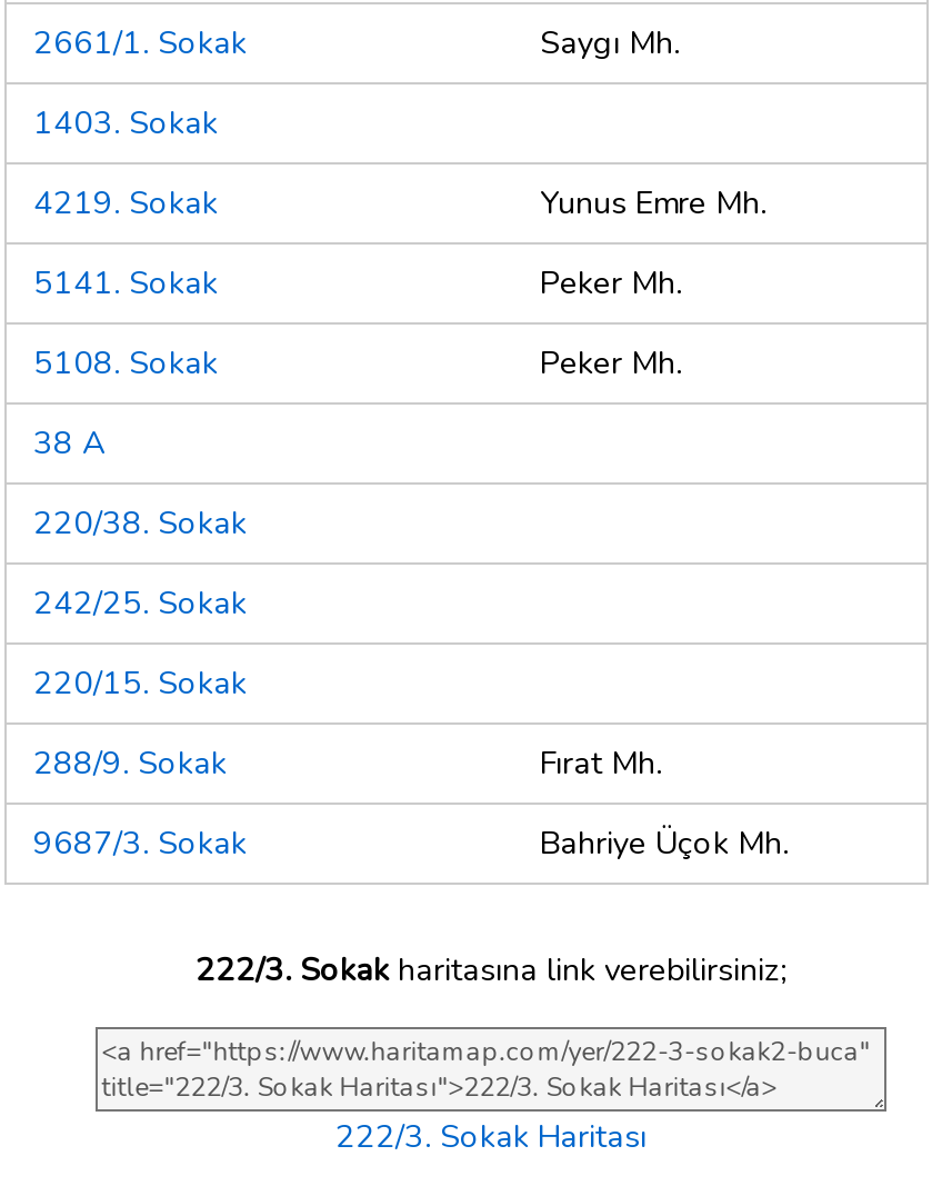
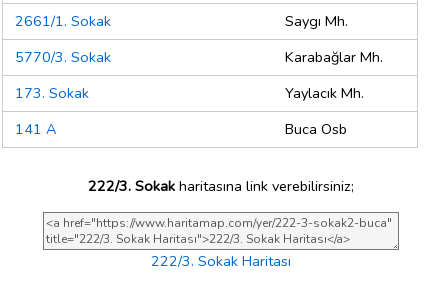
- 1403. Sokak
- 4219. Sokak
- Yunus Emre Mh.
- 5141. Sokak
- Peker Mh.
- 5108. Sokak
- Peker Mh.
- 38 A
- 220/38. Sokak
- 242/25. Sokak
- 220/15. Sokak
- 288/9. Sokak
- Fırat Mh.
- 9687/3. Sokak
- Bahriye Üçok Mh.
+ 5770/3. Sokak
+ Karabağlar Mh.
+ 173. Sokak
+ Yaylacık Mh.
+ 141 A
+ Buca Osb
